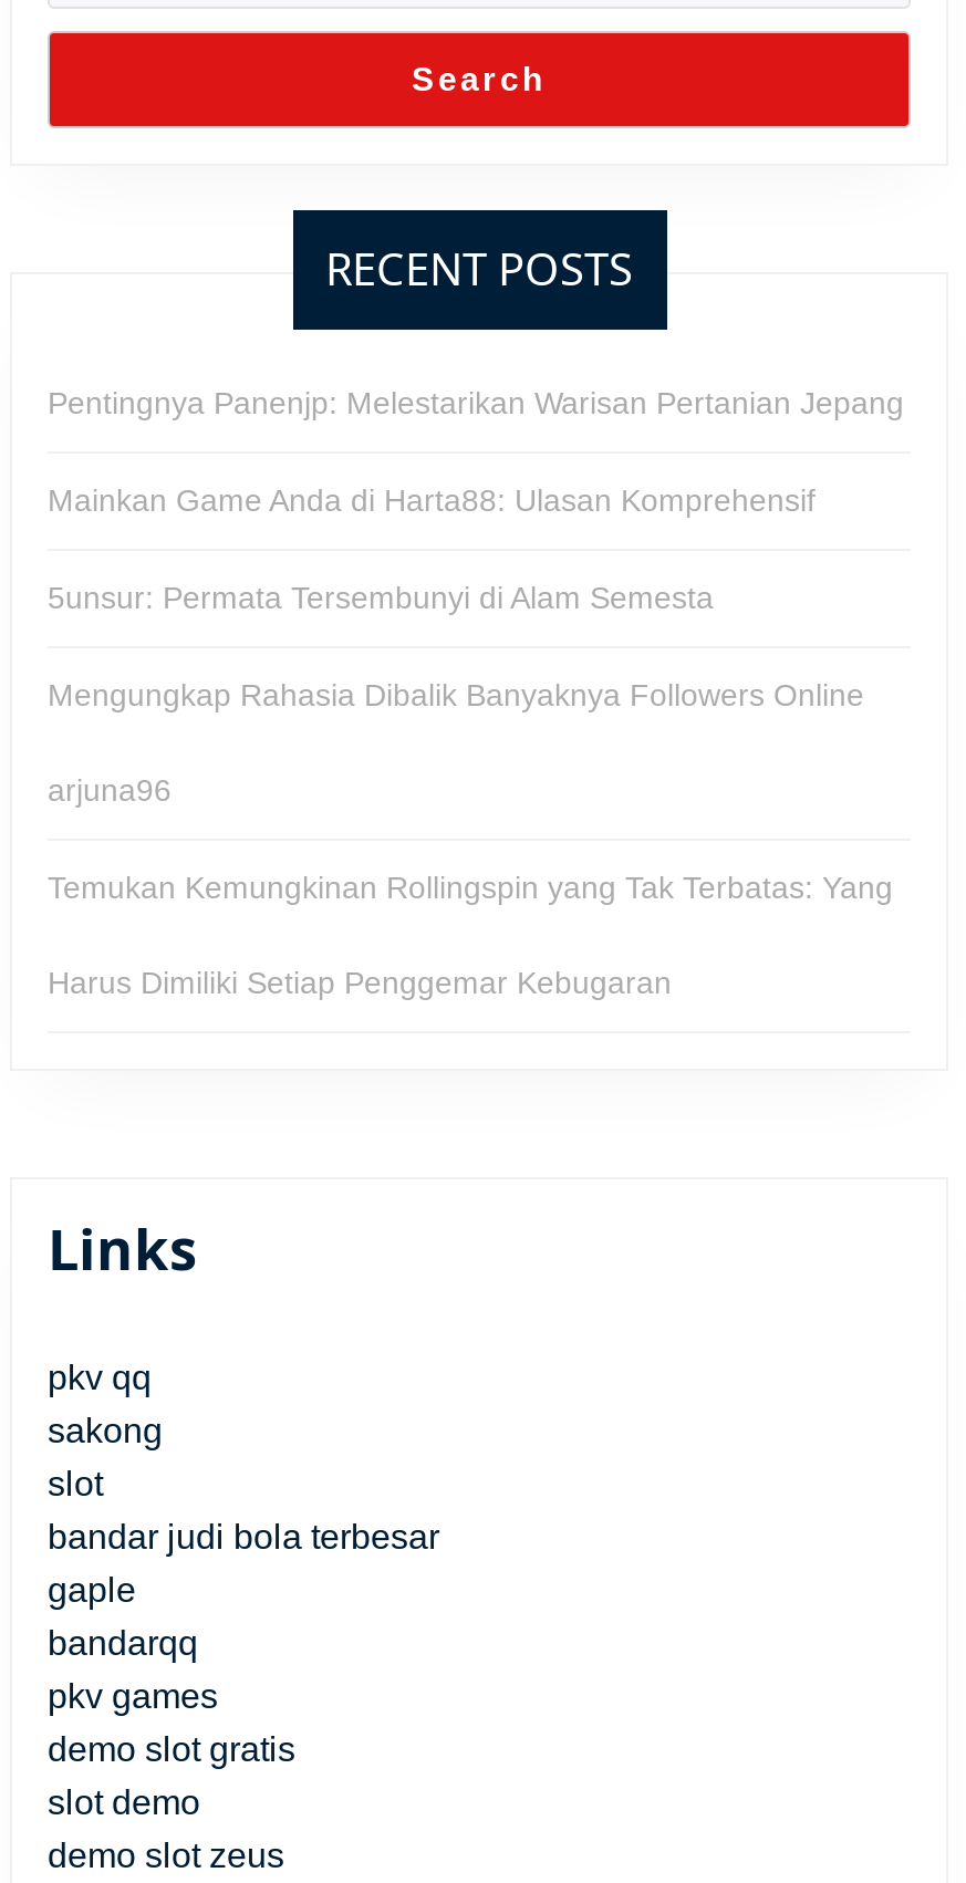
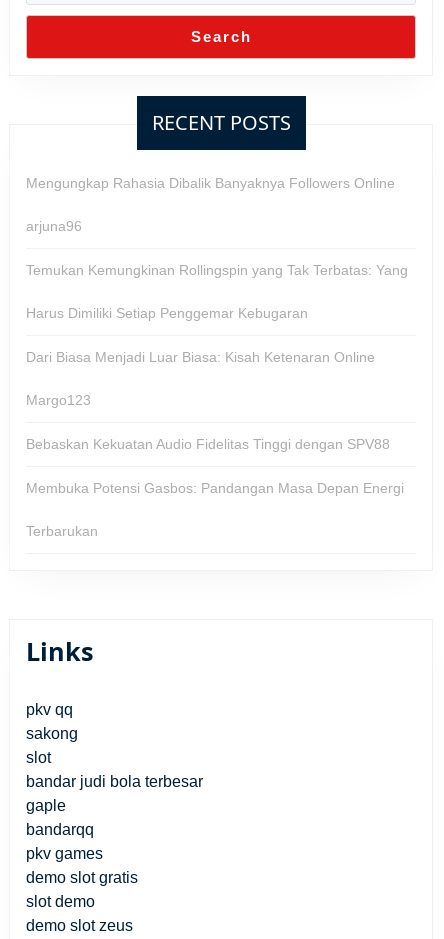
- Pentingnya Panenjp: Melestarikan Warisan Pertanian Jepang
- Mainkan Game Anda di Harta88: Ulasan Komprehensif
- 5unsur: Permata Tersembunyi di Alam Semesta

moved up: Mengungkap Rahasia Dibalik Banyaknya Followers Online | arjuna96 | Temukan Kemungkinan Rollingspin yang Tak Terbatas: Yang | Harus Dimiliki Setiap Penggemar Kebugaran

+ Dari Biasa Menjadi Luar Biasa: Kisah Ketenaran Online
+ Margo123
+ Bebaskan Kekuatan Audio Fidelitas Tinggi dengan SPV88
+ Membuka Potensi Gasbos: Pandangan Masa Depan Energi
+ Terbarukan
